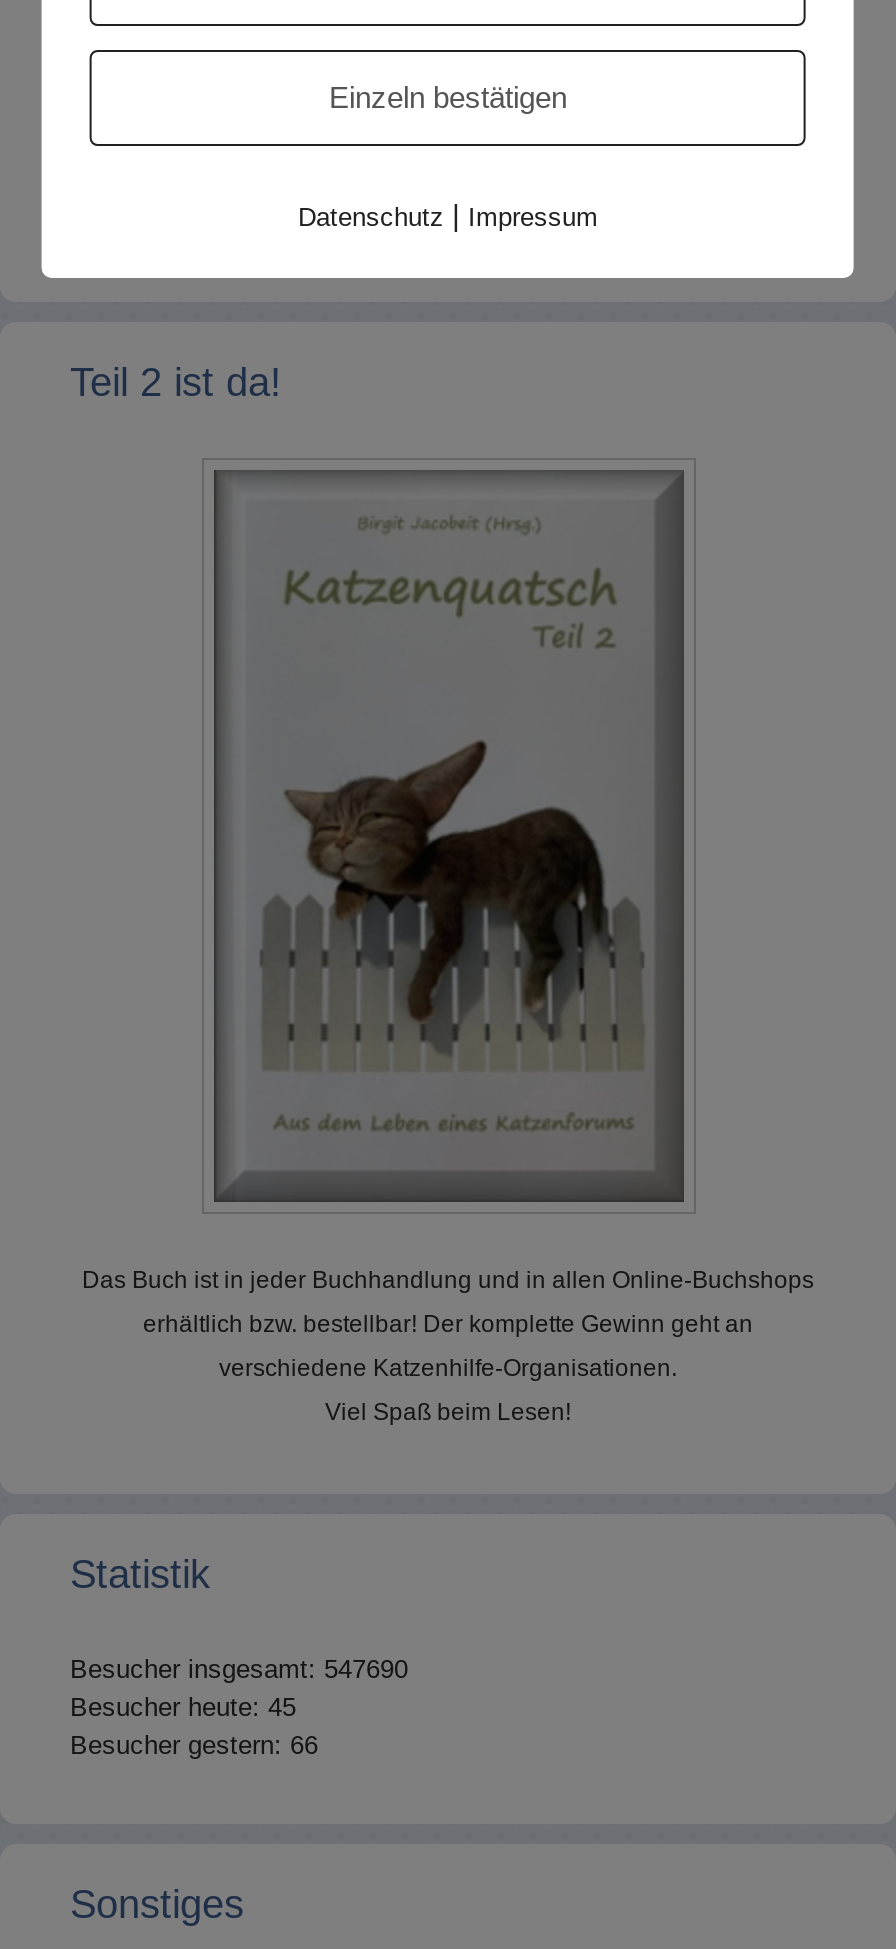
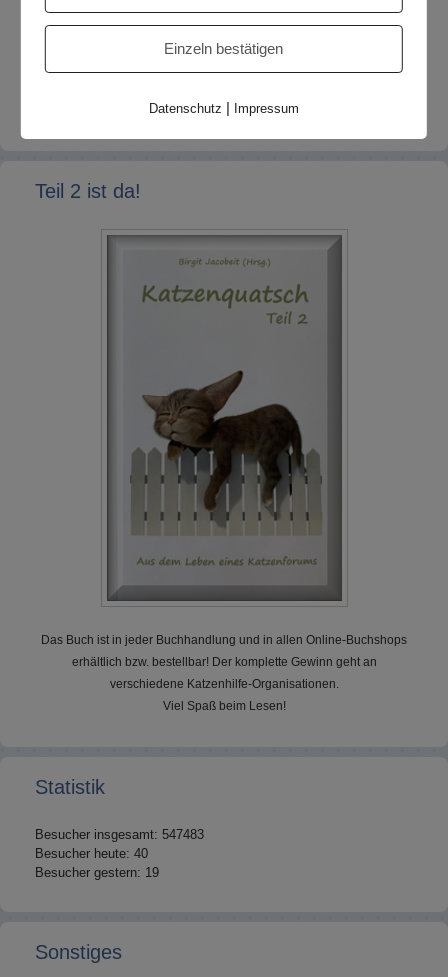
- Besucher insgesamt: 547690
+ Besucher insgesamt: 547483

- Besucher heute: 45
+ Besucher heute: 40

- Besucher gestern: 66
+ Besucher gestern: 19
